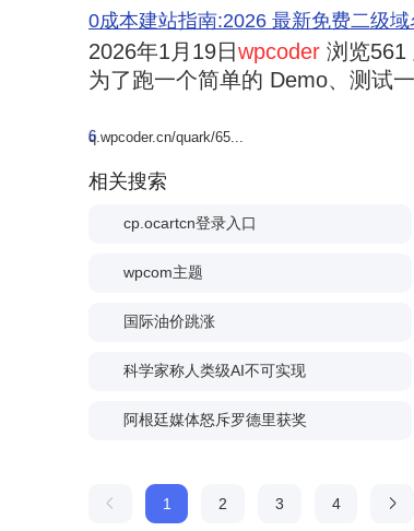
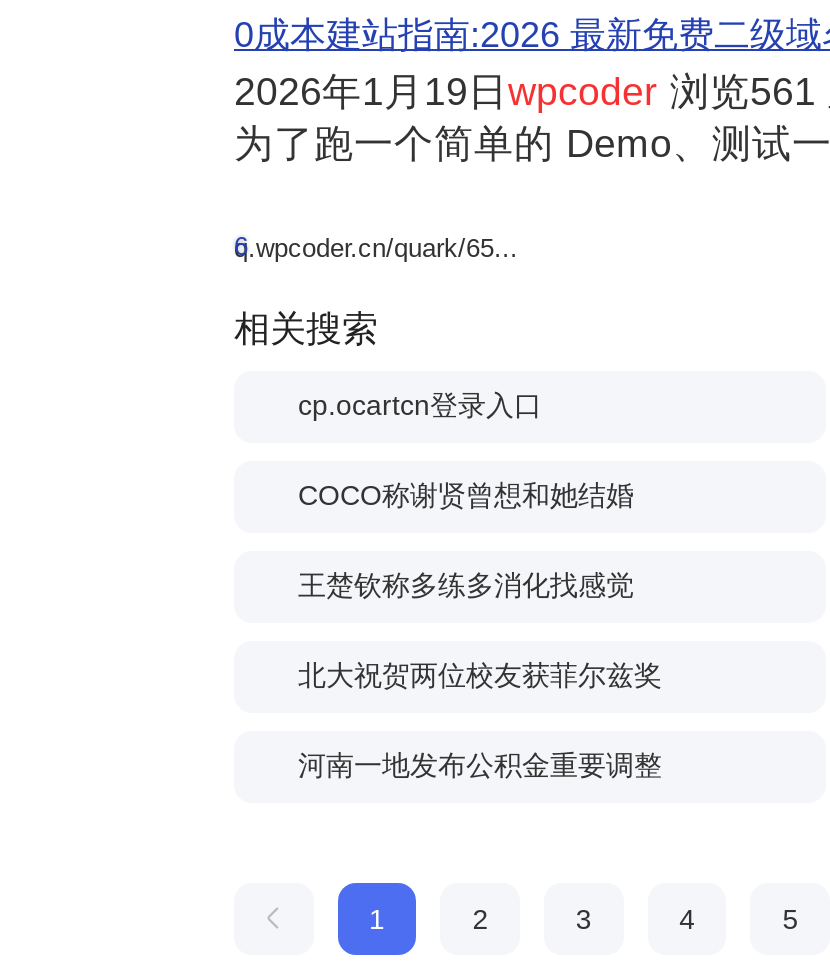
- wpcom主题
+ COCO称谢贤曾想和她结婚

- 国际油价跳涨
+ 王楚钦称多练多消化找感觉

- 科学家称人类级AI不可实现
+ 北大祝贺两位校友获菲尔兹奖

- 阿根廷媒体怒斥罗德里获奖
+ 河南一地发布公积金重要调整

+ 5
